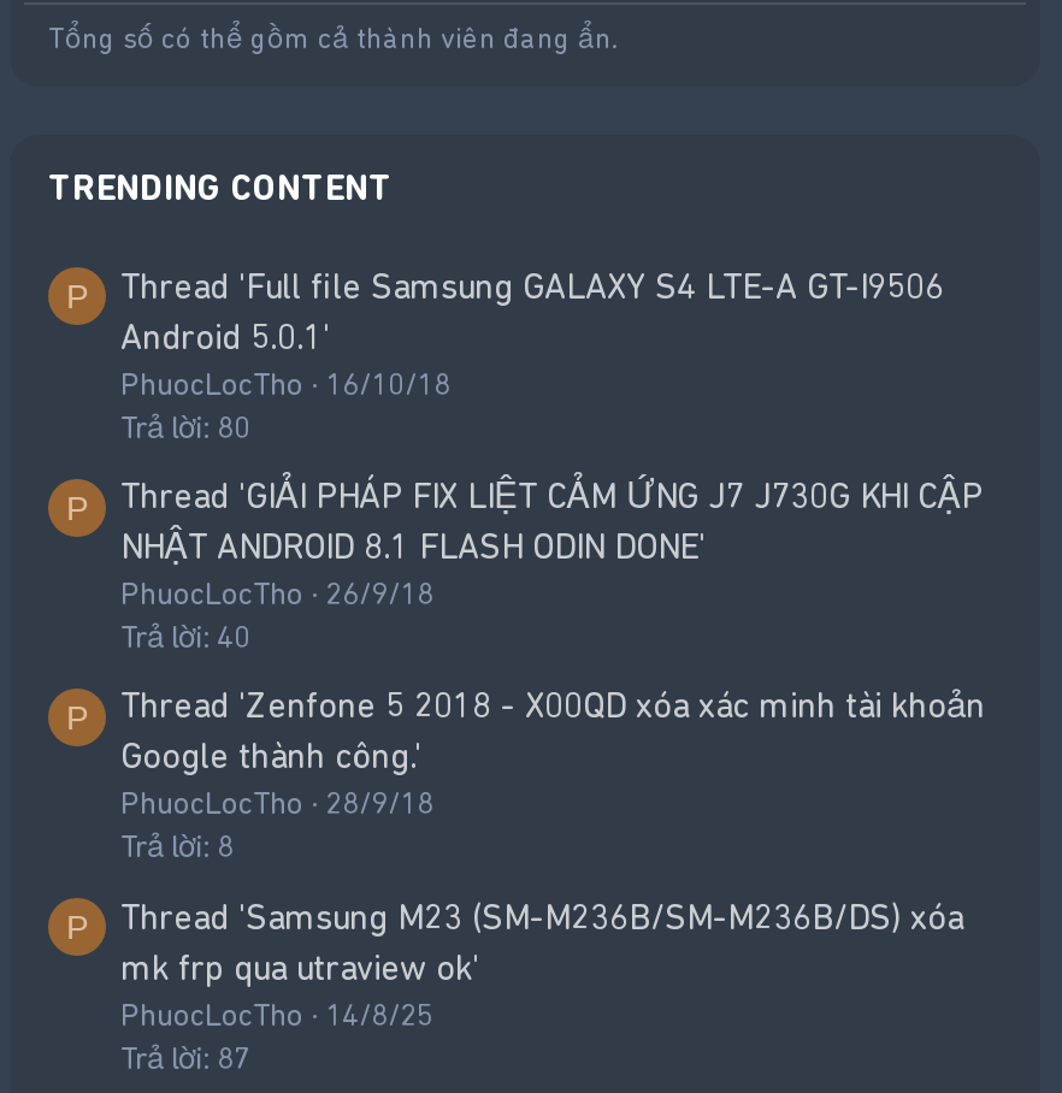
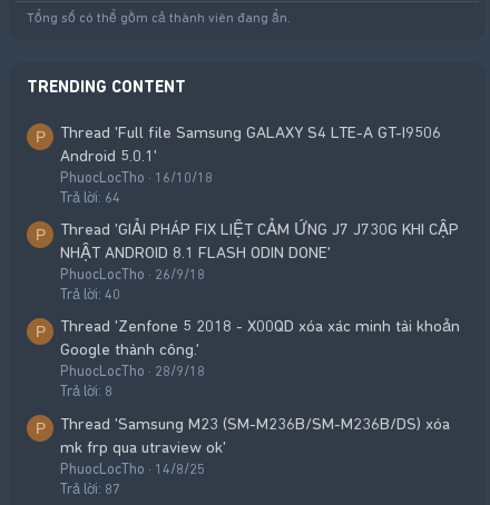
- Trả lời: 80
+ Trả lời: 64
